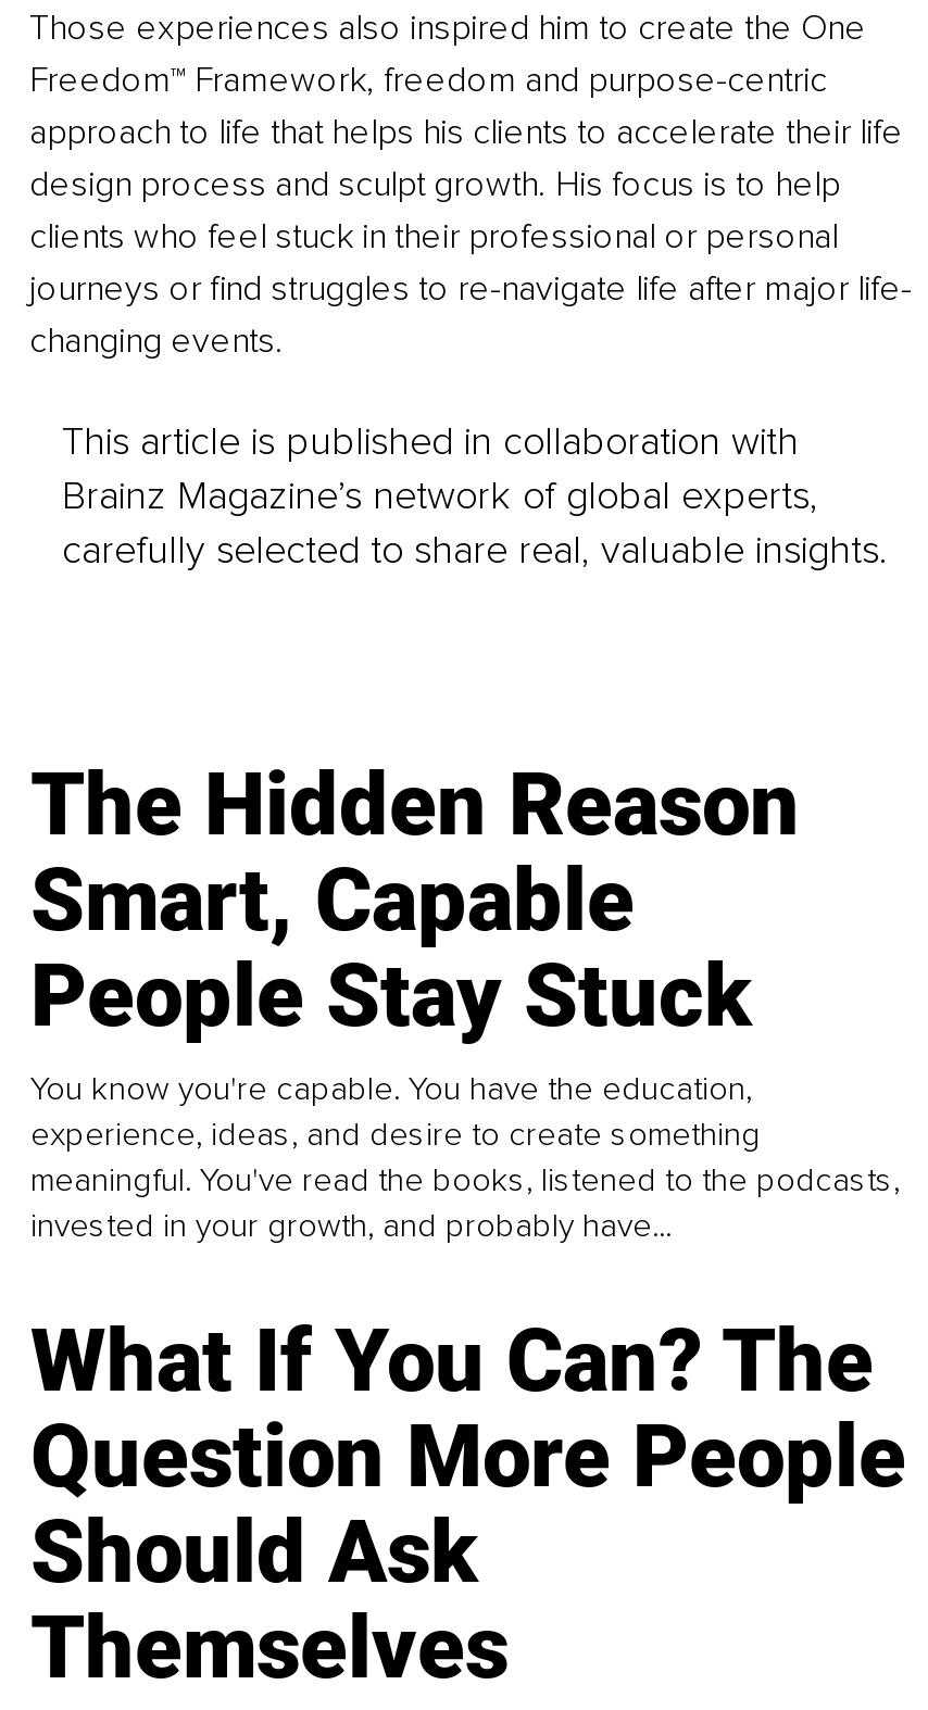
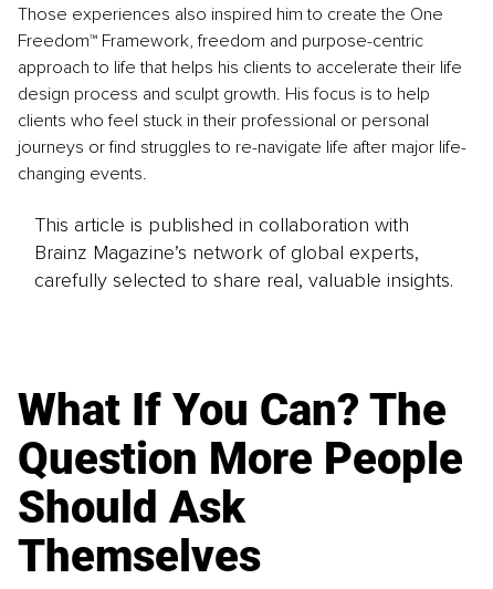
- The Hidden Reason
- Smart, Capable
- People Stay Stuck
- You know you're capable. You have the education,
- experience, ideas, and desire to create something
- meaningful. You've read the books, listened to the podcasts,
- invested in your growth, and probably have...
